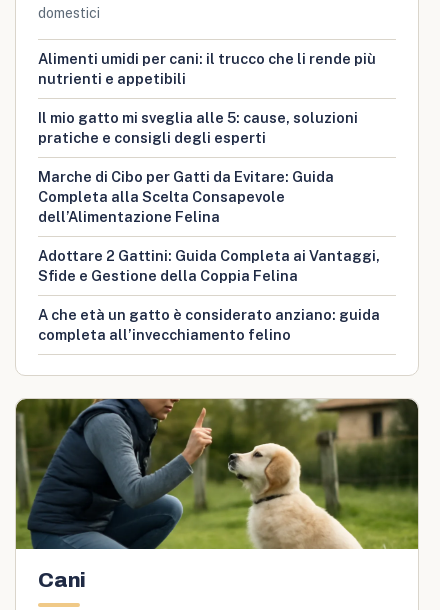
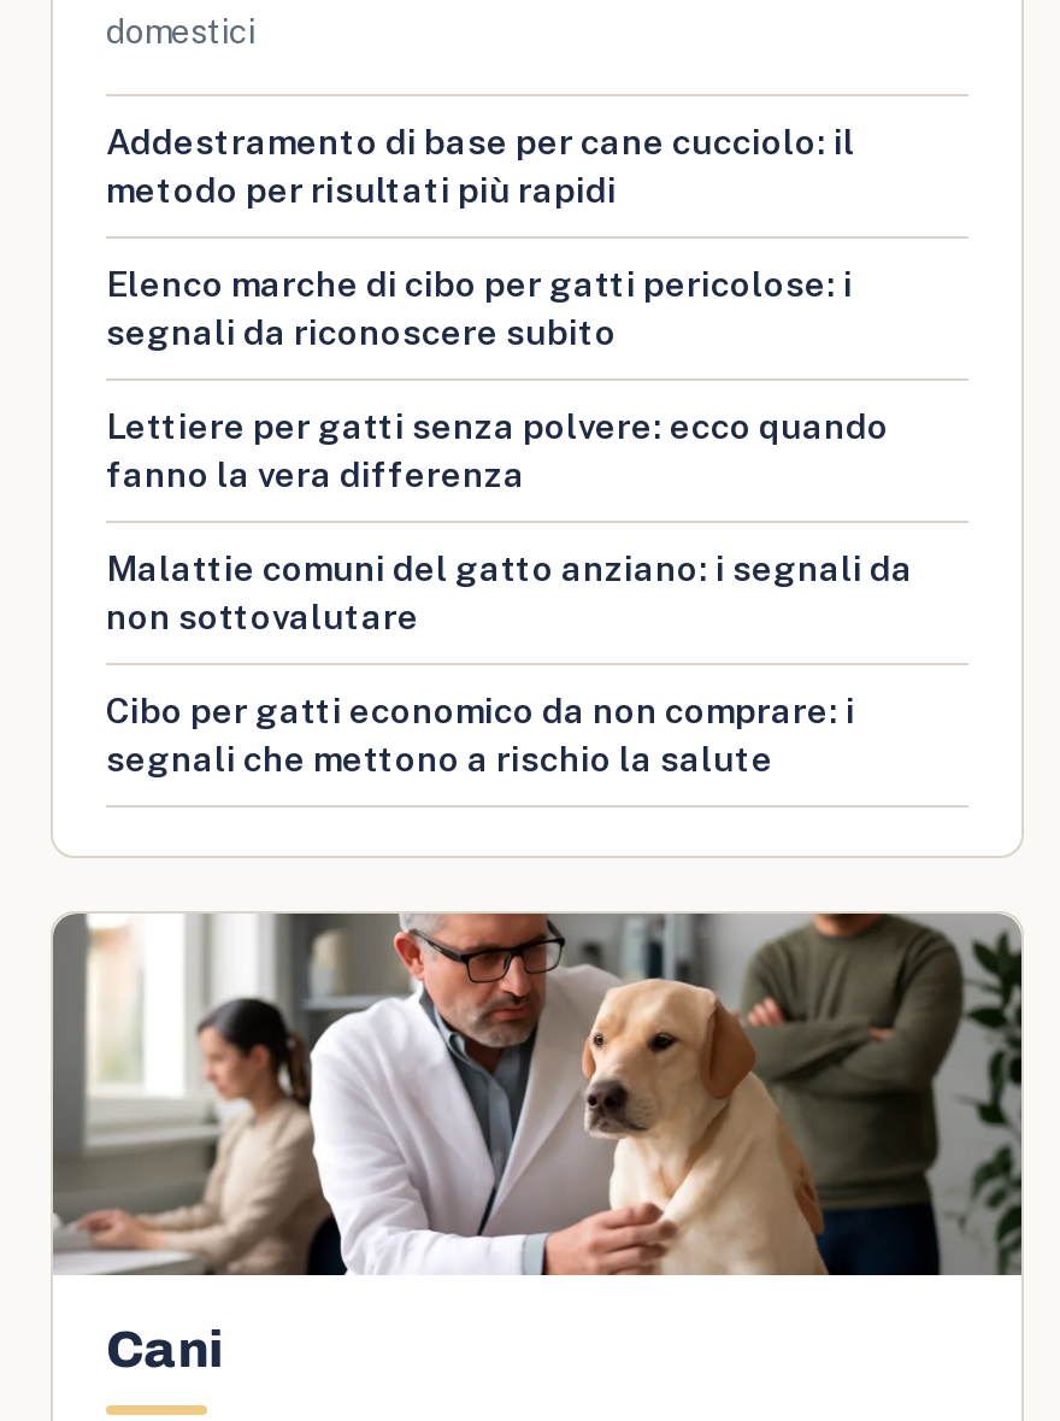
- Alimenti umidi per cani: il trucco che li rende più
- nutrienti e appetibili
+ Addestramento di base per cane cucciolo: il
+ metodo per risultati più rapidi

- Il mio gatto mi sveglia alle 5: cause, soluzioni
- pratiche e consigli degli esperti
+ Elenco marche di cibo per gatti pericolose: i
+ segnali da riconoscere subito

- Marche di Cibo per Gatti da Evitare: Guida
- Completa alla Scelta Consapevole
- dell’Alimentazione Felina
+ Lettiere per gatti senza polvere: ecco quando
+ fanno la vera differenza

- Adottare 2 Gattini: Guida Completa ai Vantaggi,
- Sfide e Gestione della Coppia Felina
+ Malattie comuni del gatto anziano: i segnali da
+ non sottovalutare

- A che età un gatto è considerato anziano: guida
- completa all’invecchiamento felino
+ Cibo per gatti economico da non comprare: i
+ segnali che mettono a rischio la salute

- [image]
+ [image]
